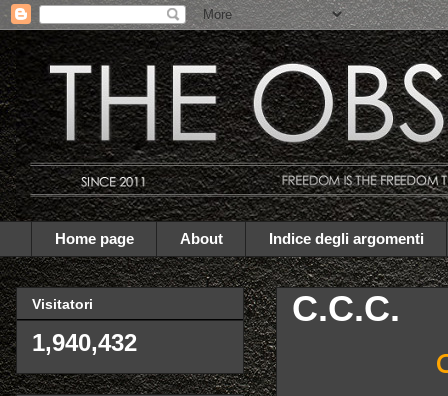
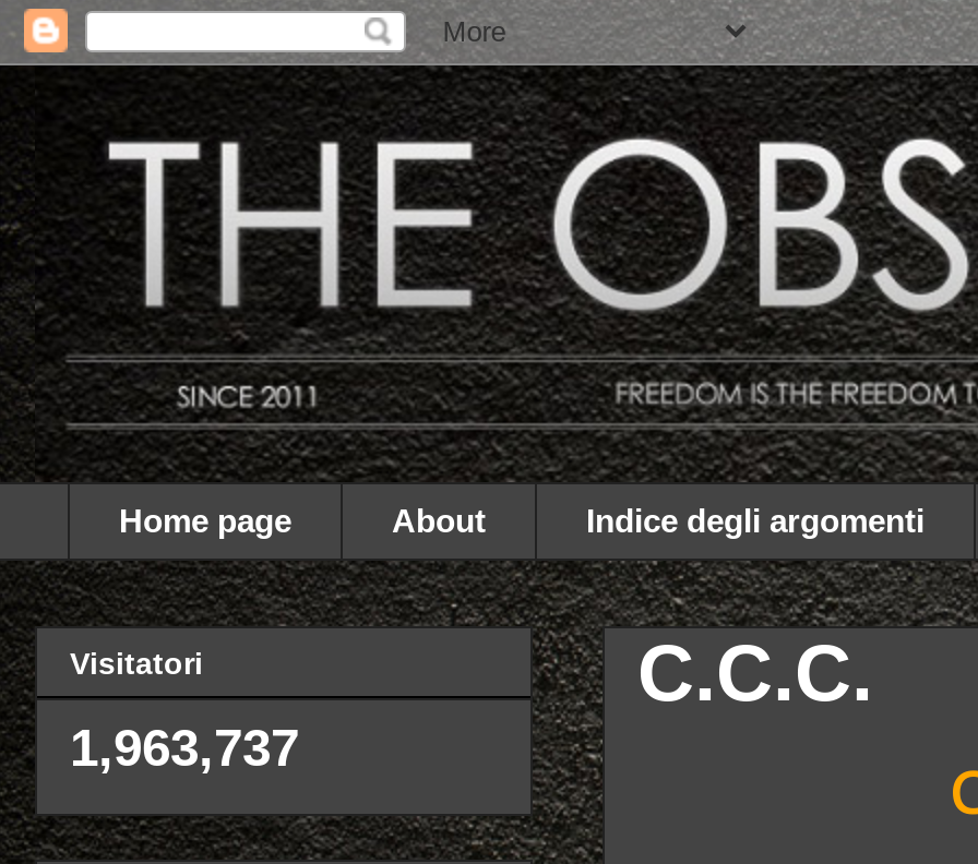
- 1,940,432
+ 1,963,737
